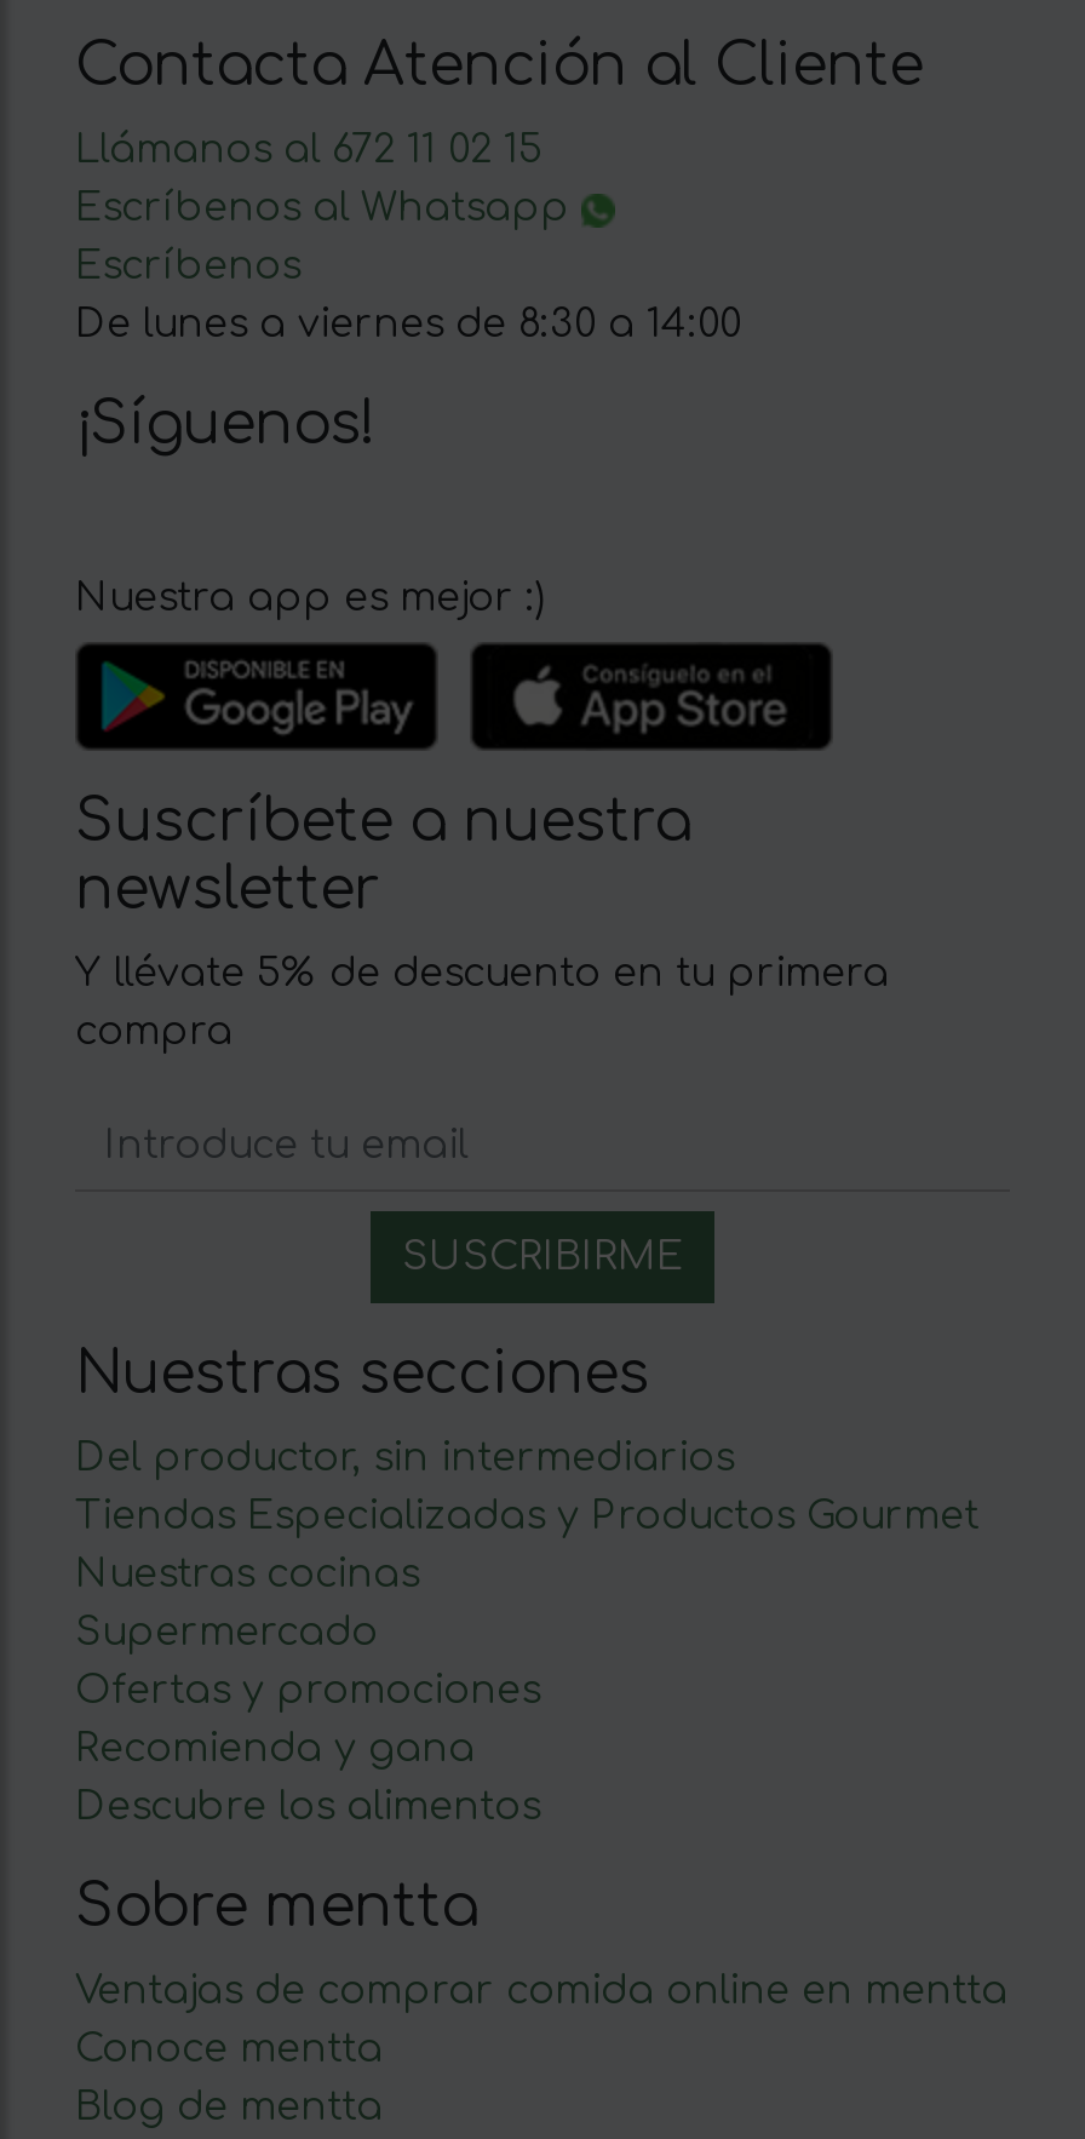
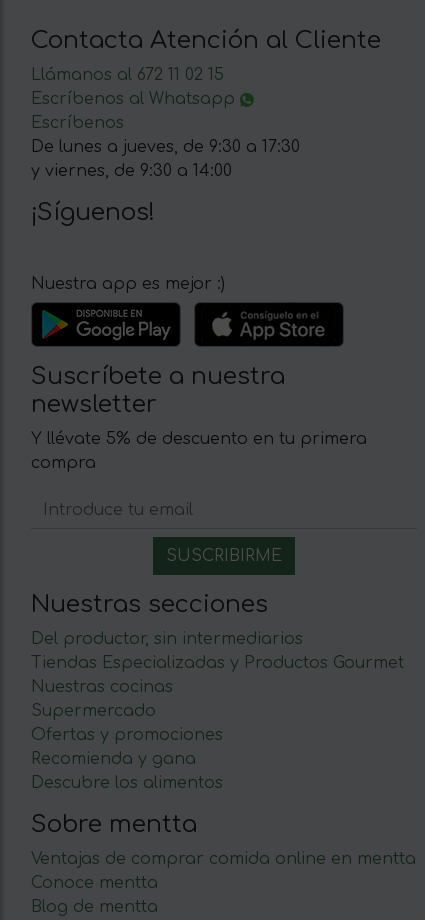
- De lunes a viernes de 8:30 a 14:00
+ De lunes a jueves, de 9:30 a 17:30
+ y viernes, de 9:30 a 14:00
